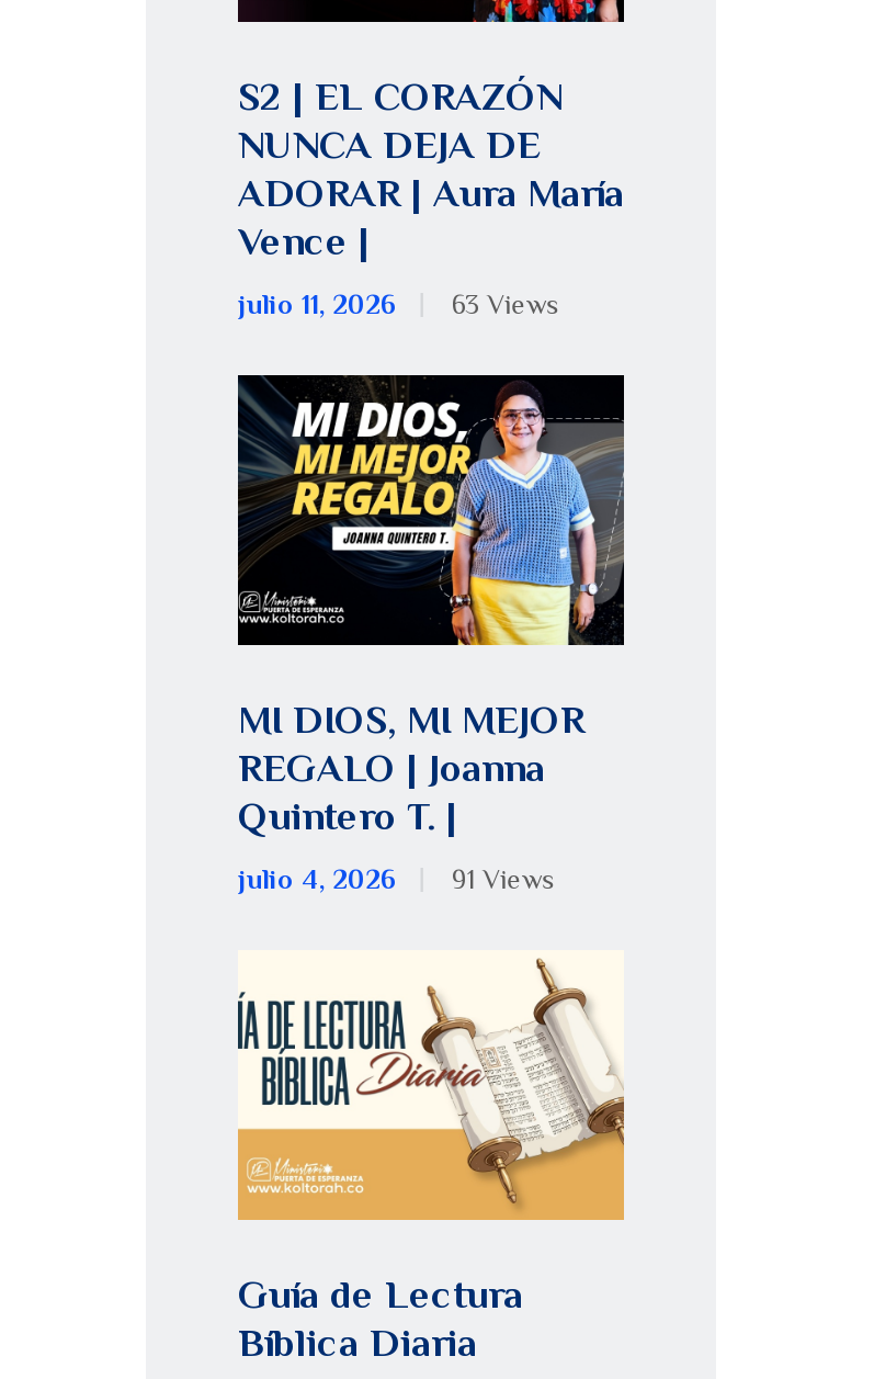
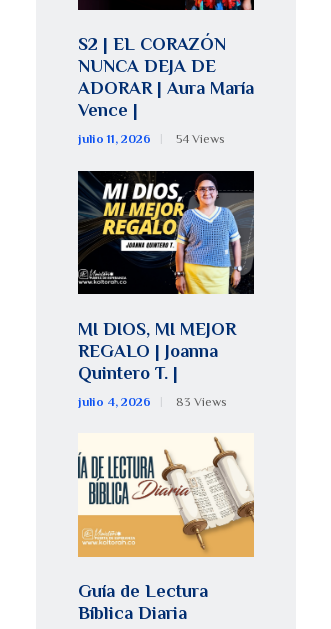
- julio 11, 2026 63 Views
+ julio 11, 2026 54 Views

- julio 4, 2026 91 Views
+ julio 4, 2026 83 Views
